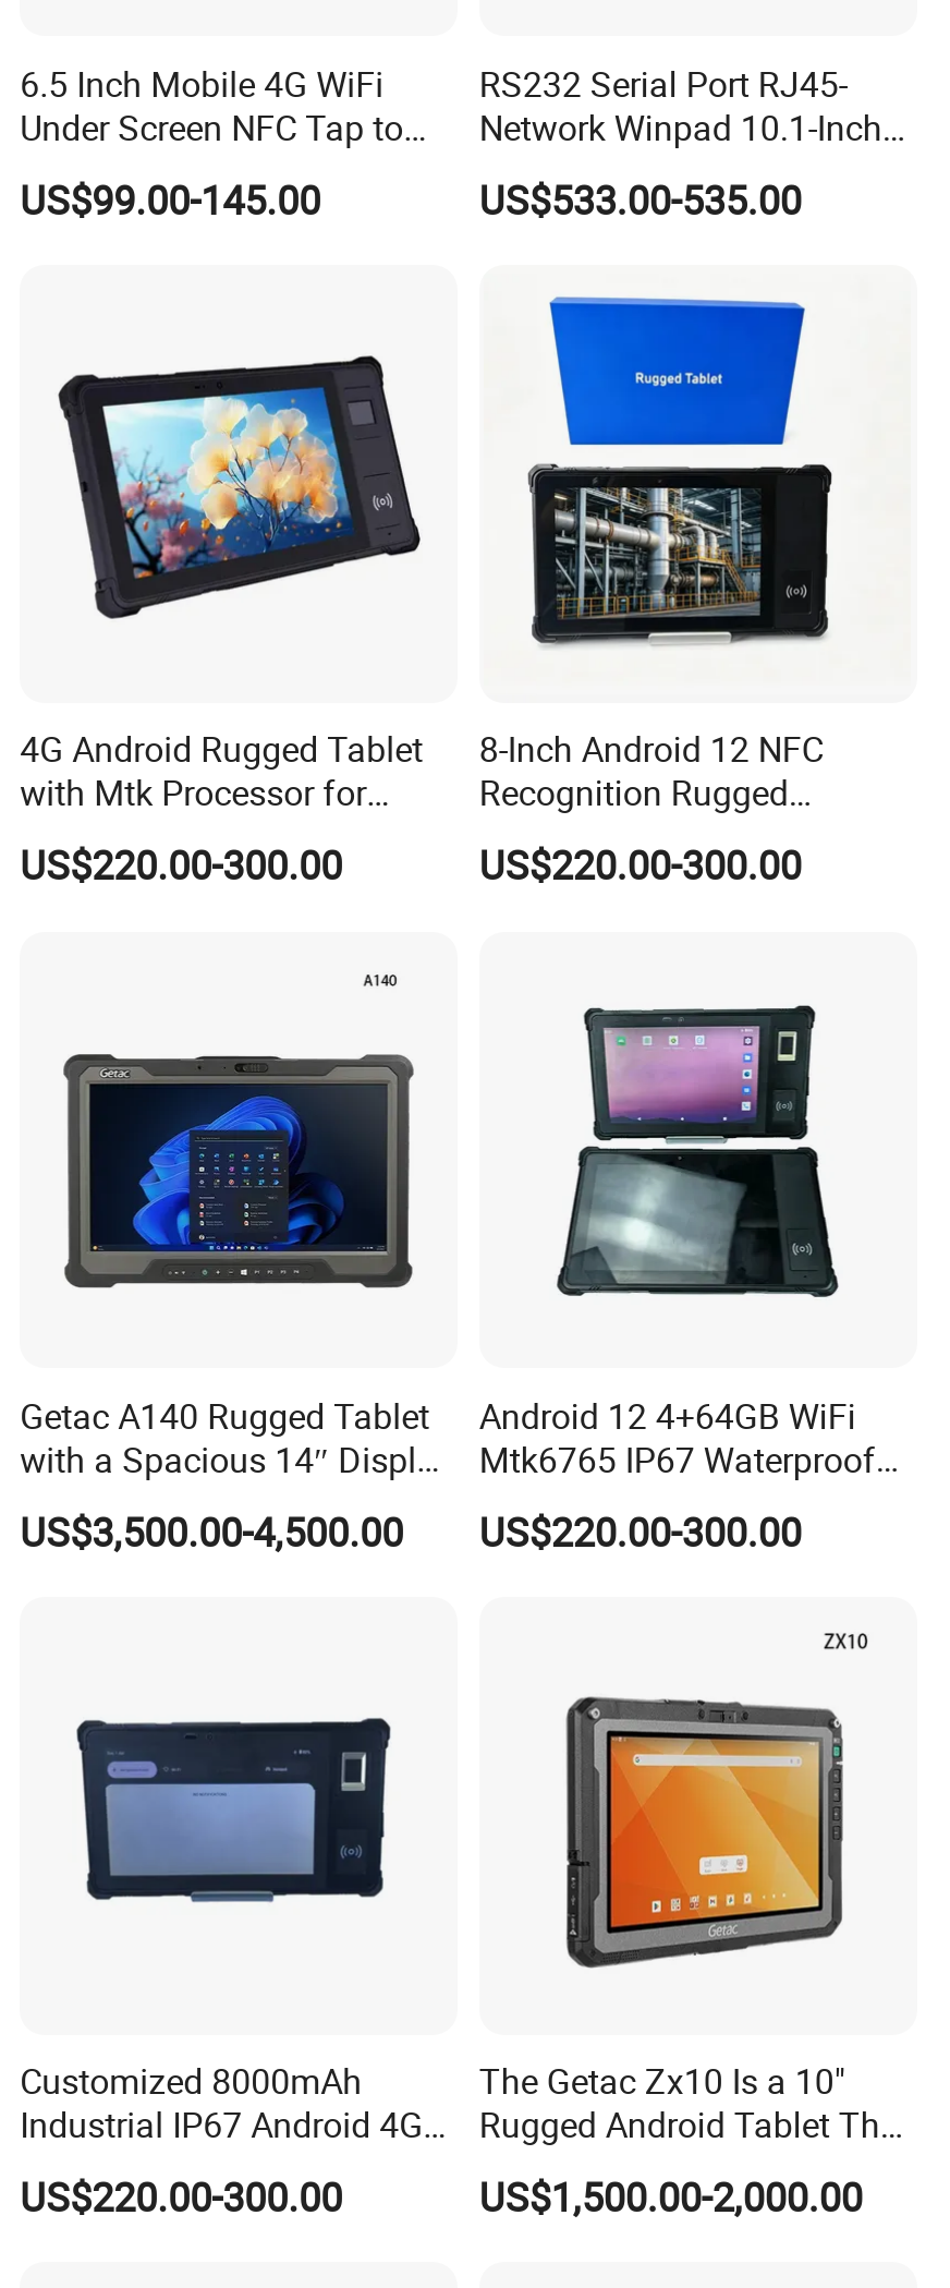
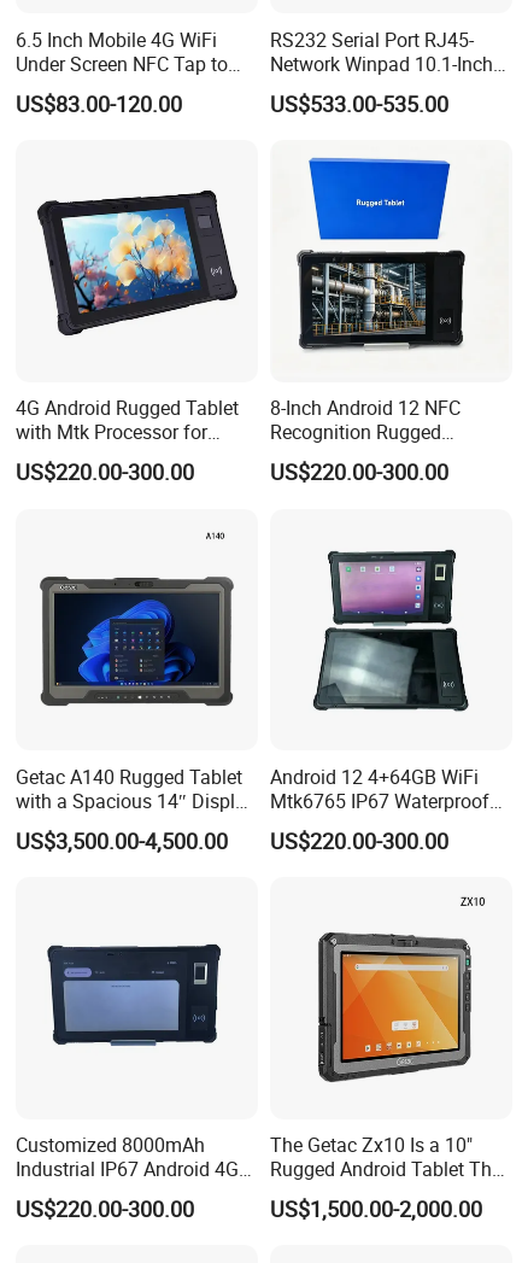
- US$99.00-145.00
+ US$83.00-120.00
